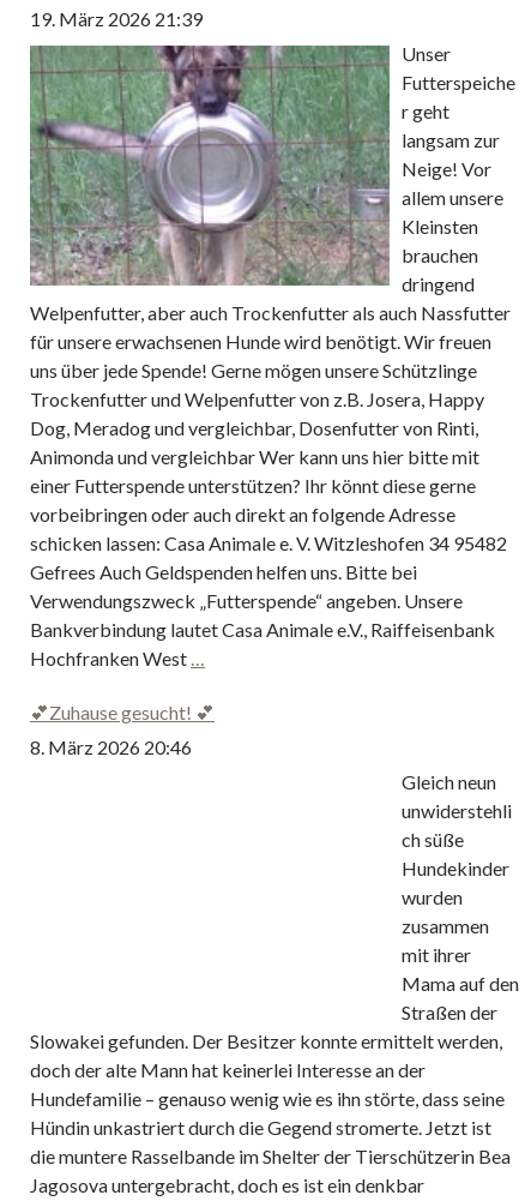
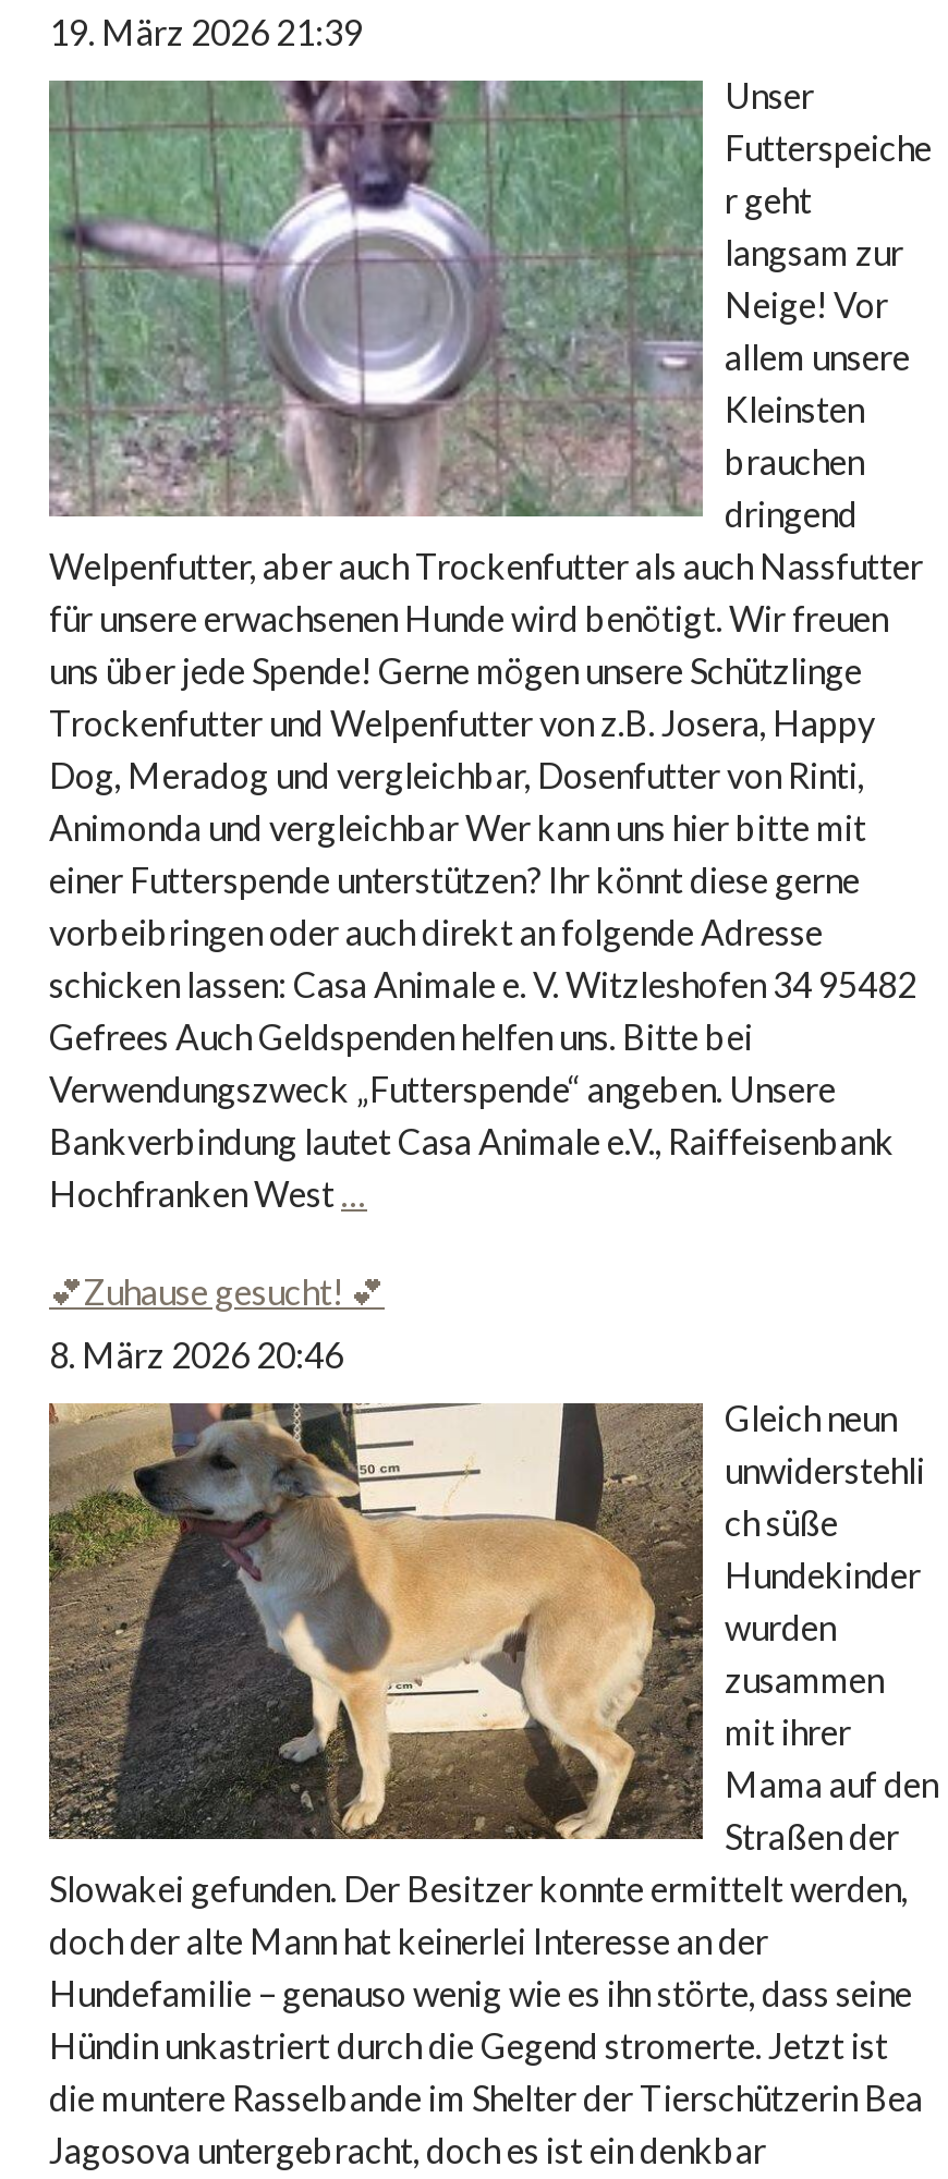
+ [image]
